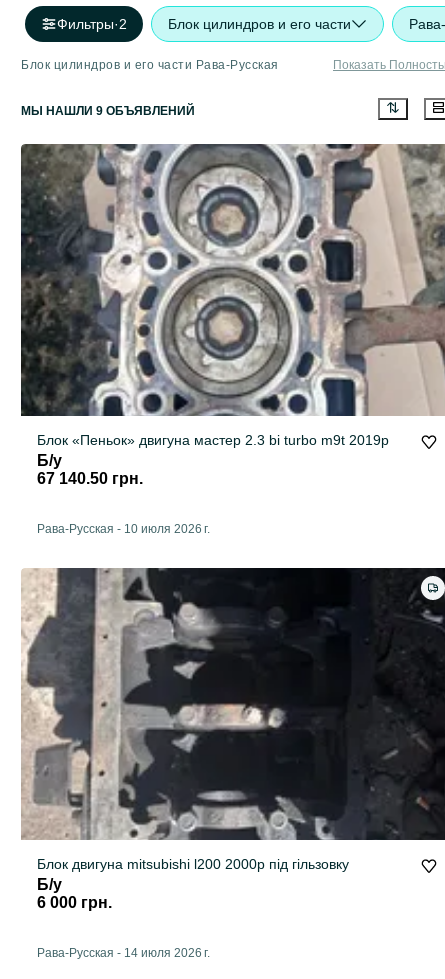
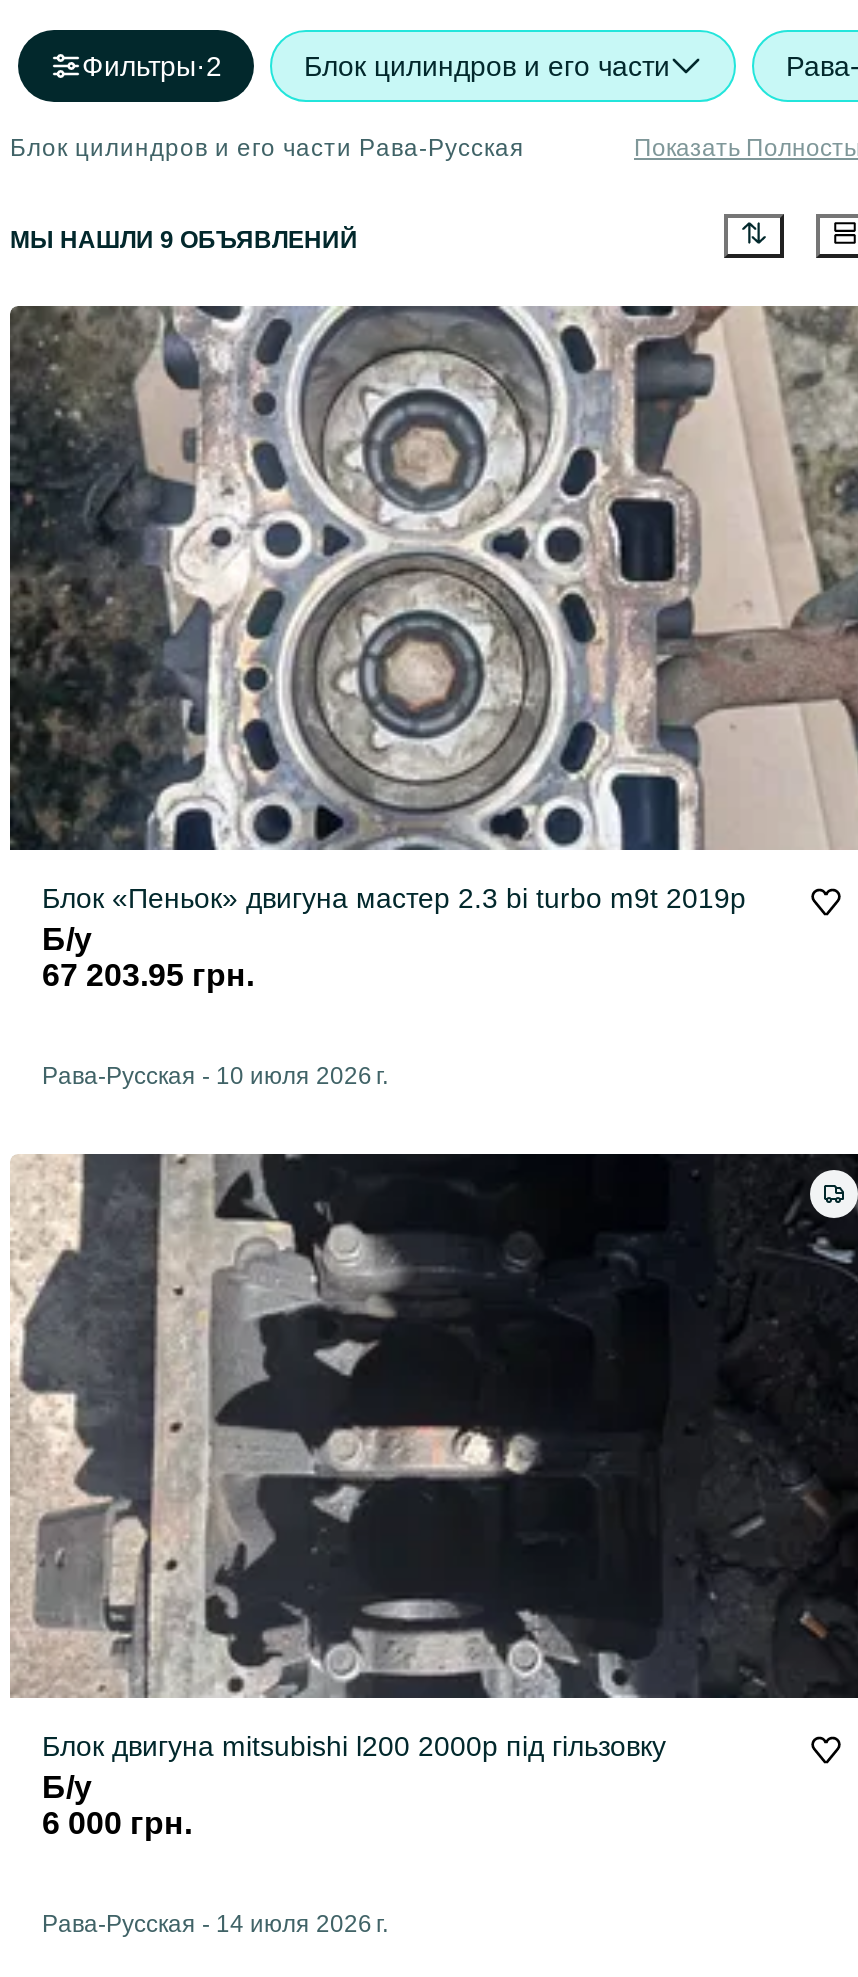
- 67 140.50 грн.
+ 67 203.95 грн.
